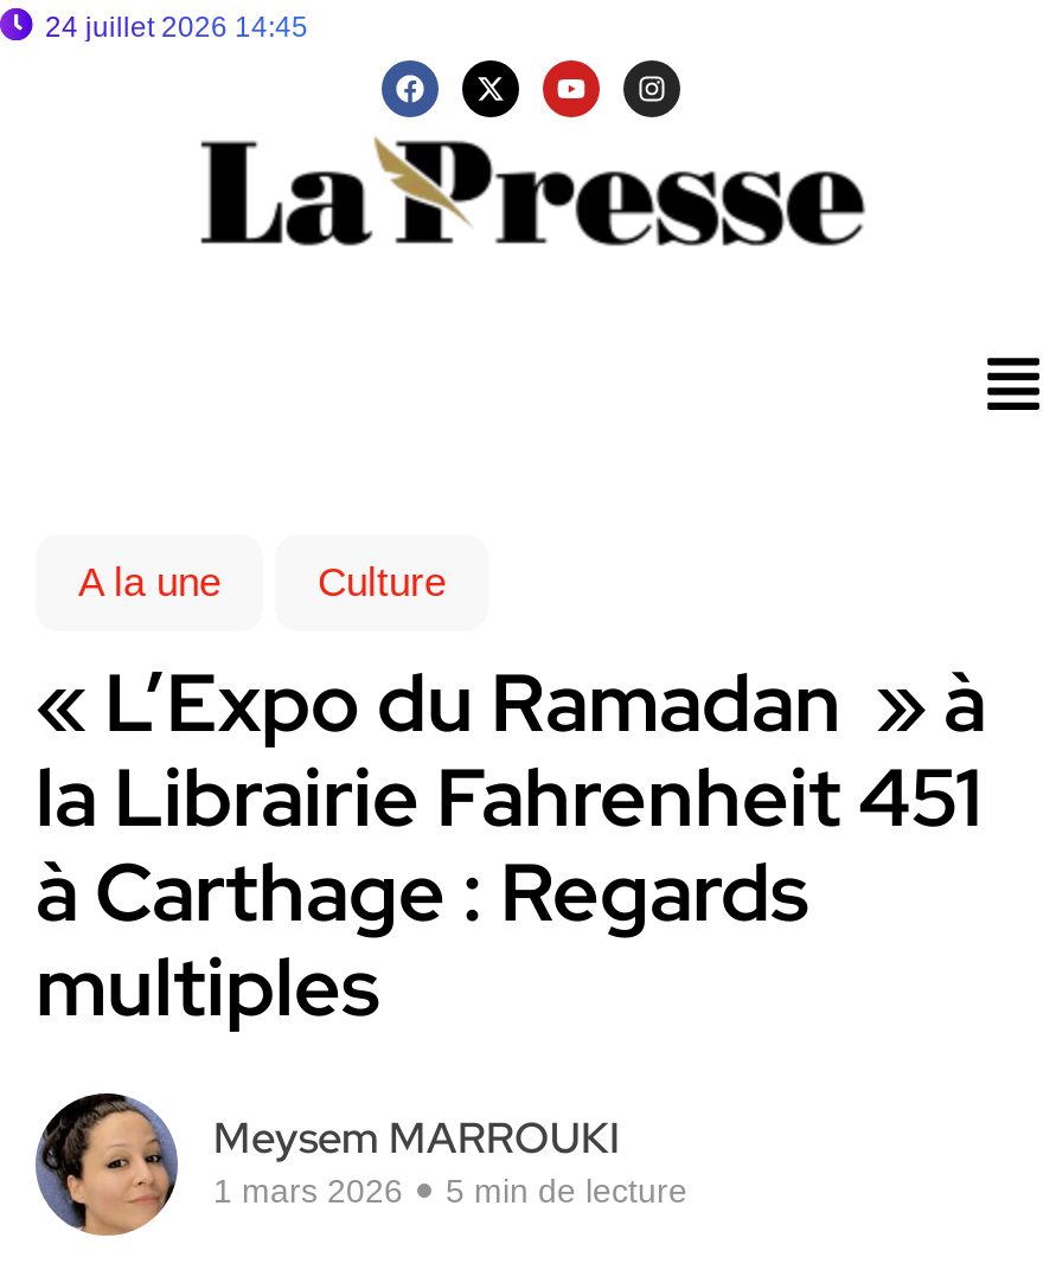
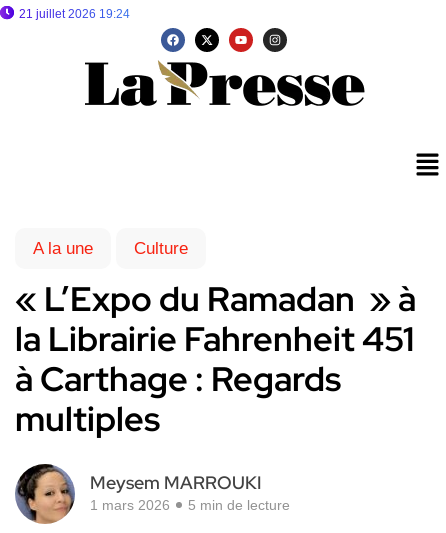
- 24 juillet 2026 14:45
+ 21 juillet 2026 19:24
